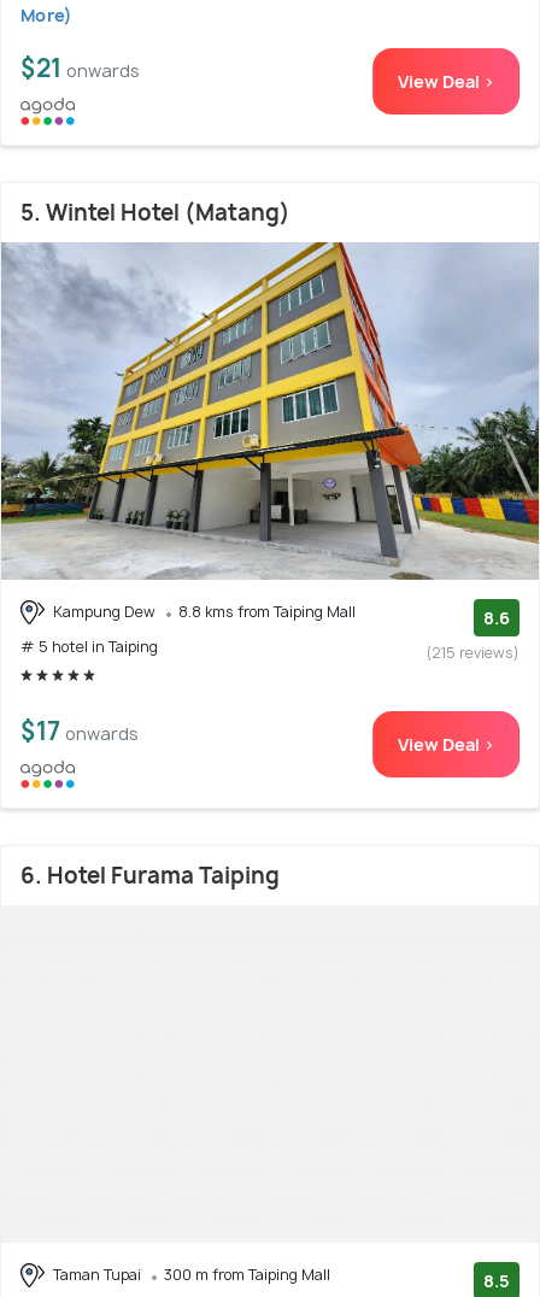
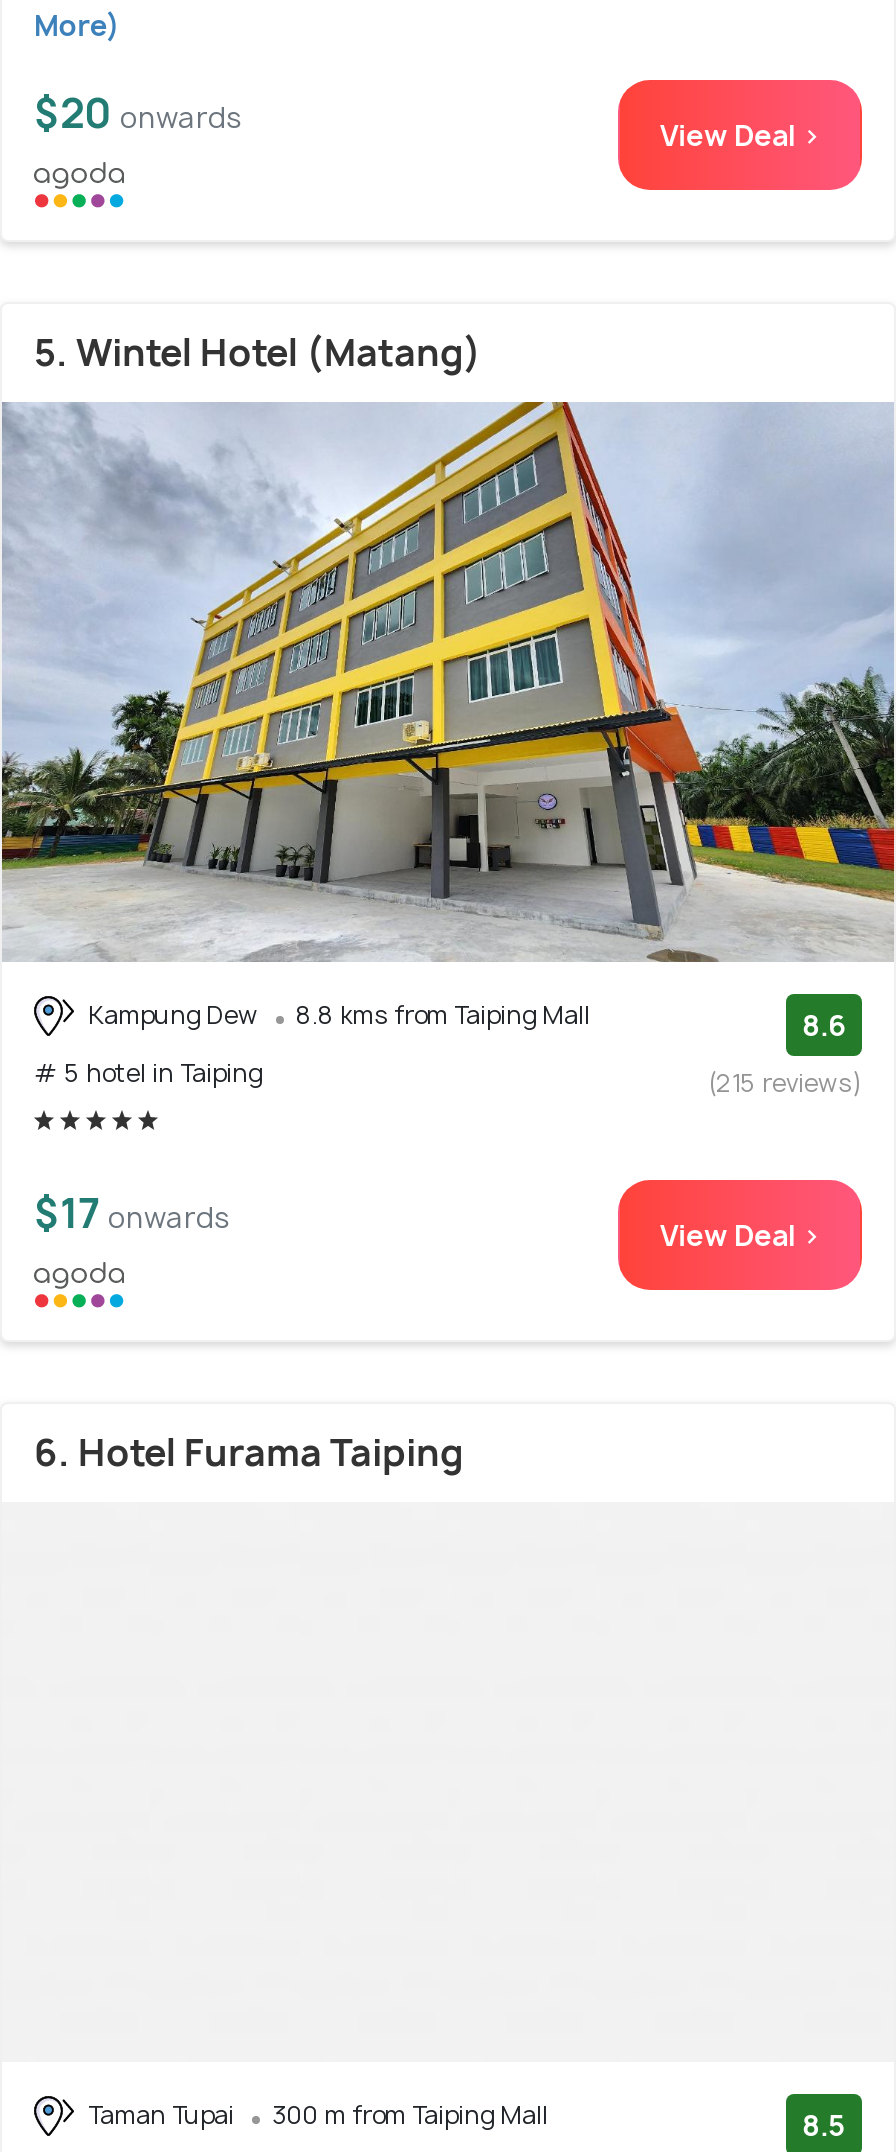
- $21 onwards
+ $20 onwards
